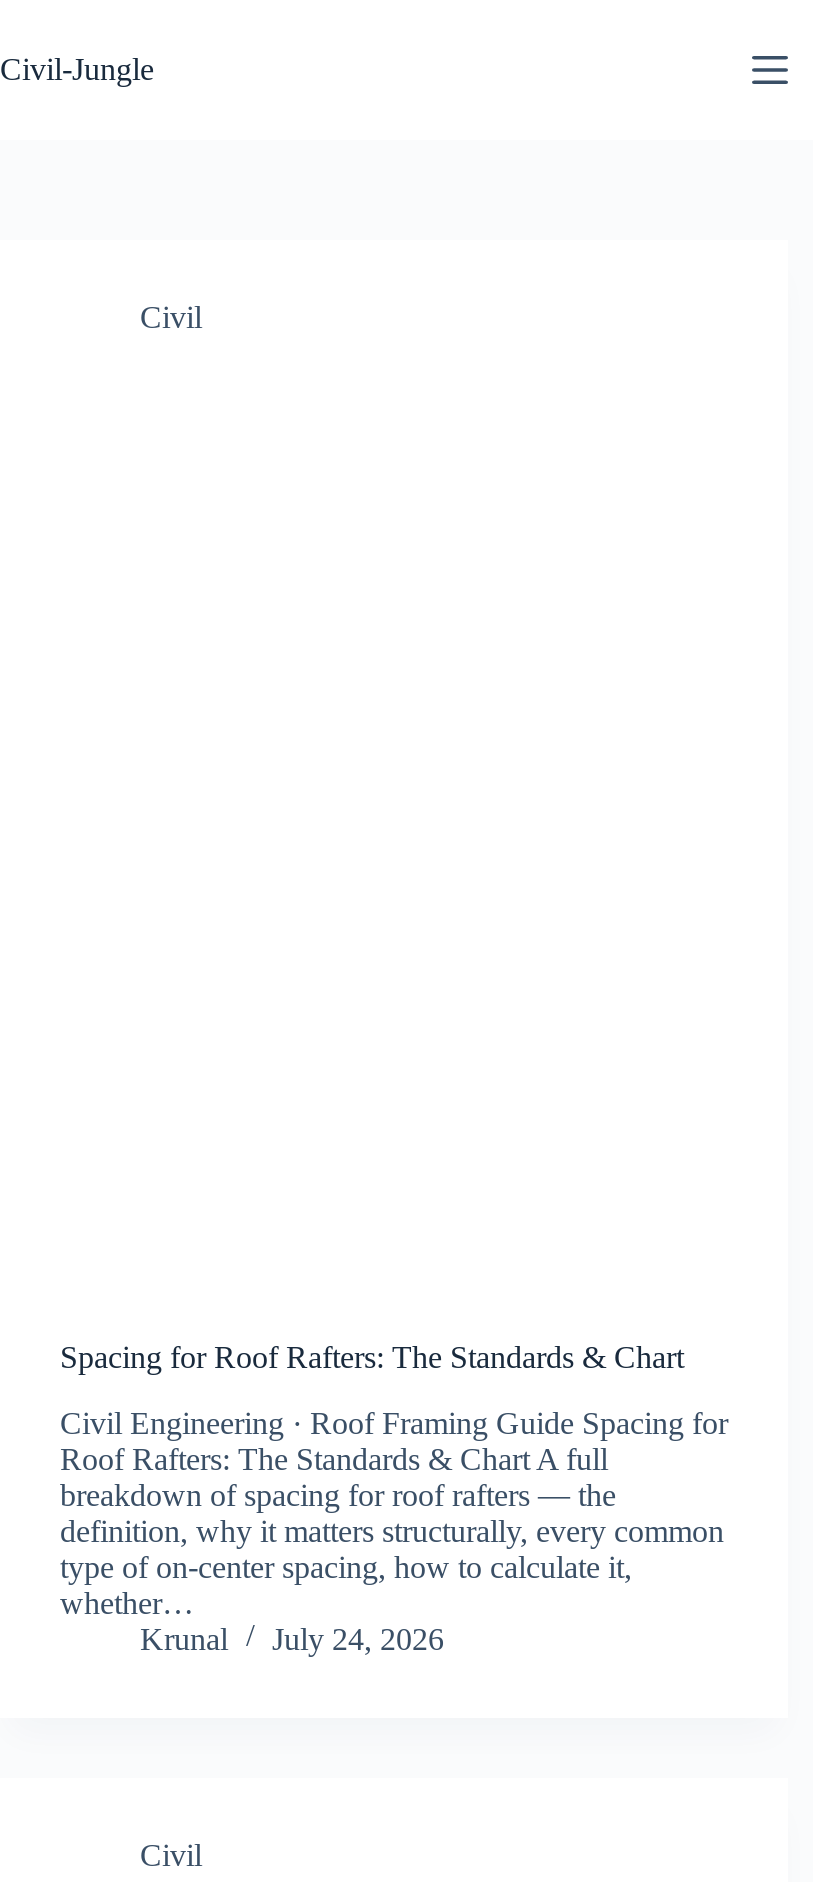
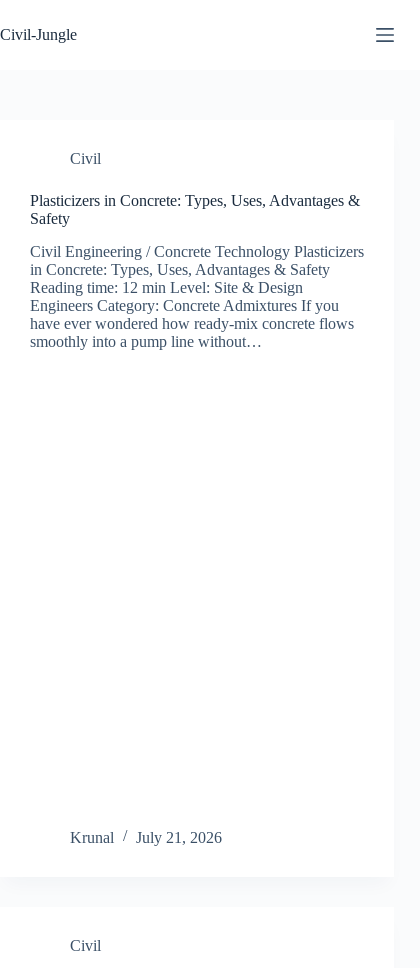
- Spacing for Roof Rafters: The Standards & Chart
+ Plasticizers in Concrete: Types, Uses, Advantages &
+ Safety

- Civil Engineering · Roof Framing Guide Spacing for
- Roof Rafters: The Standards & Chart A full
- breakdown of spacing for roof rafters — the
- definition, why it matters structurally, every common
- type of on-center spacing, how to calculate it,
- whether…
+ Civil Engineering / Concrete Technology Plasticizers
+ in Concrete: Types, Uses, Advantages & Safety
+ Reading time: 12 min Level: Site & Design
+ Engineers Category: Concrete Admixtures If you
+ have ever wondered how ready-mix concrete flows
+ smoothly into a pump line without…

- Krunal July 24, 2026
+ Krunal July 21, 2026
